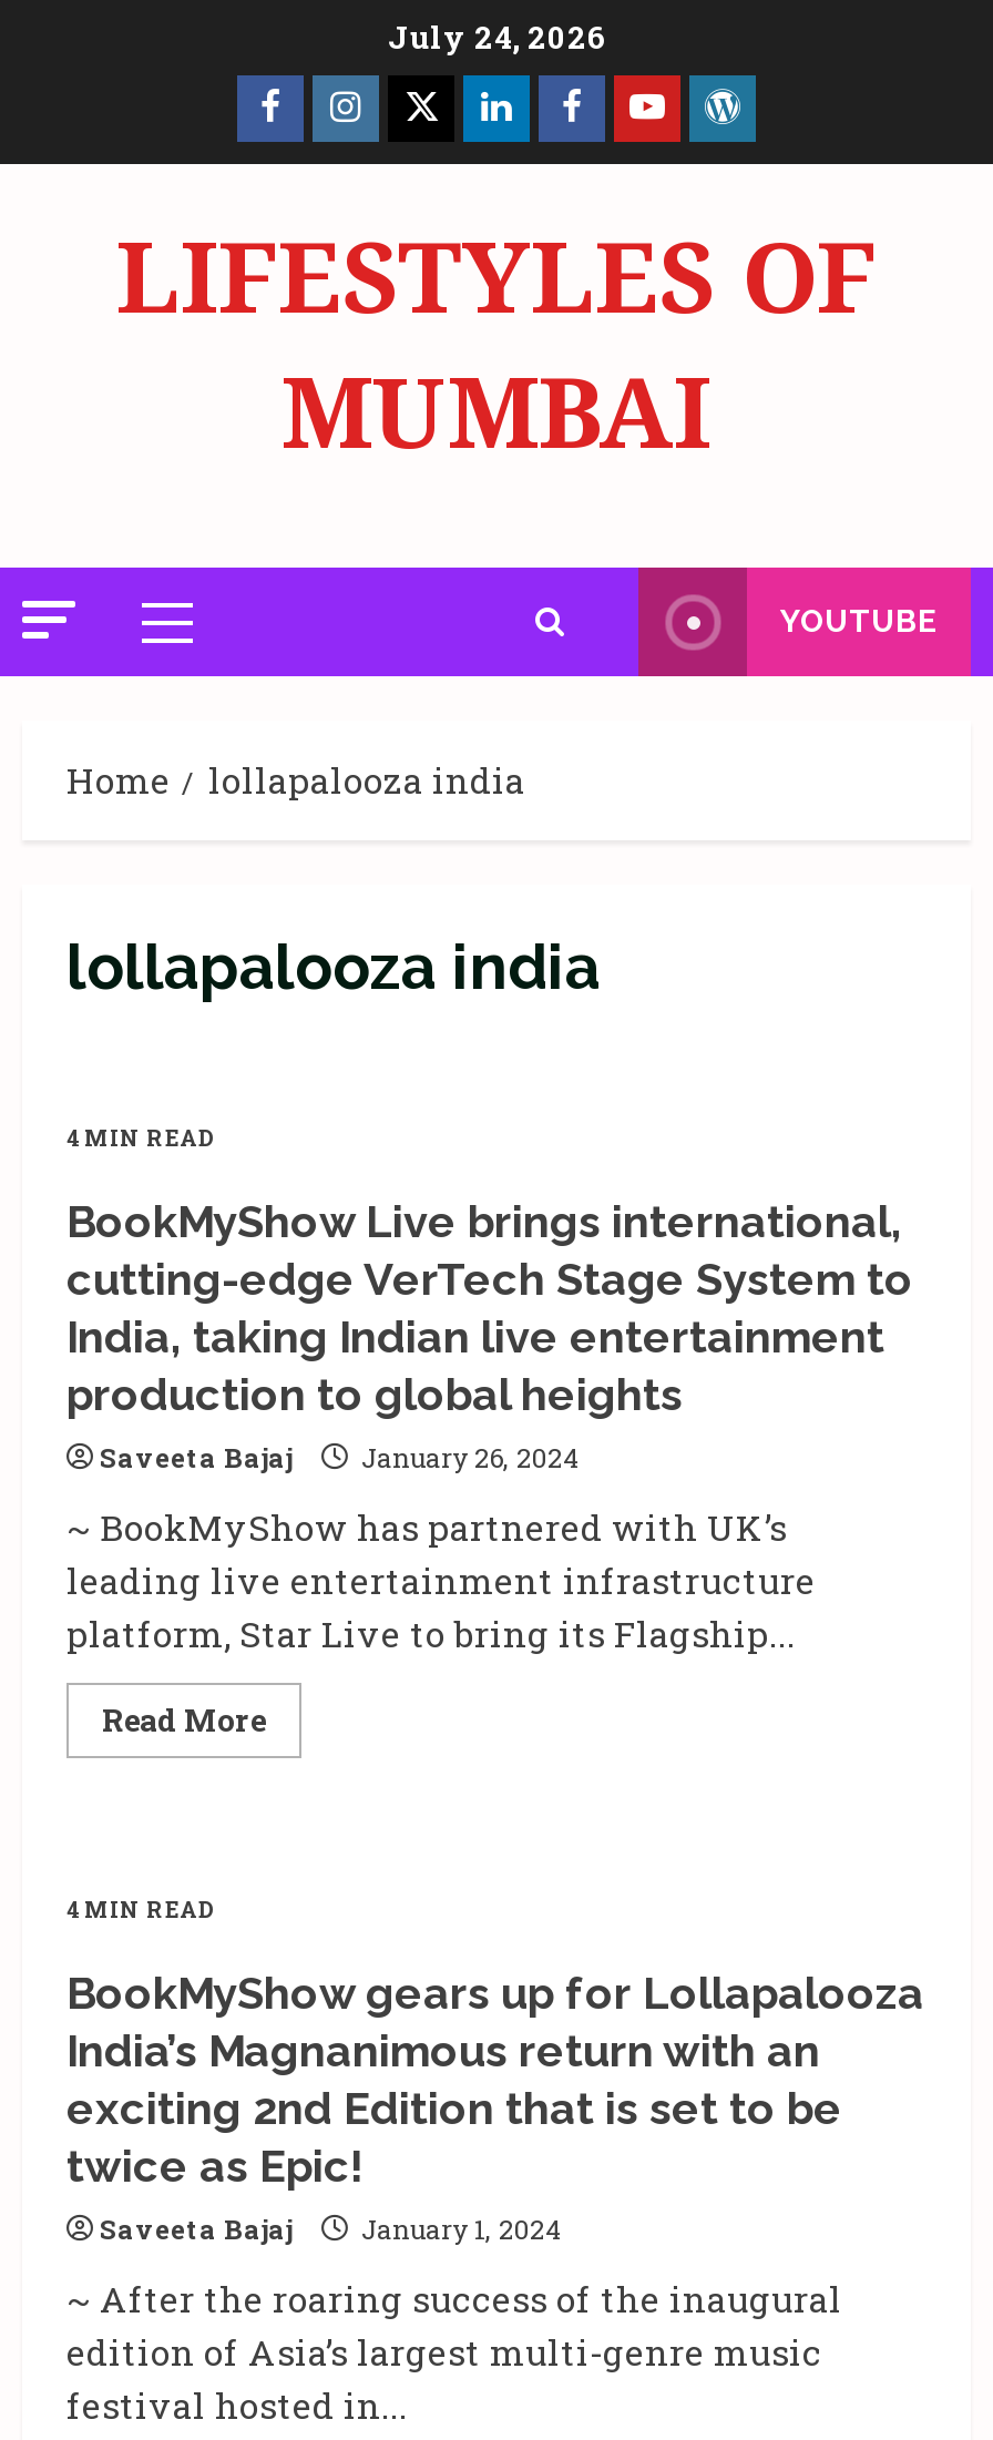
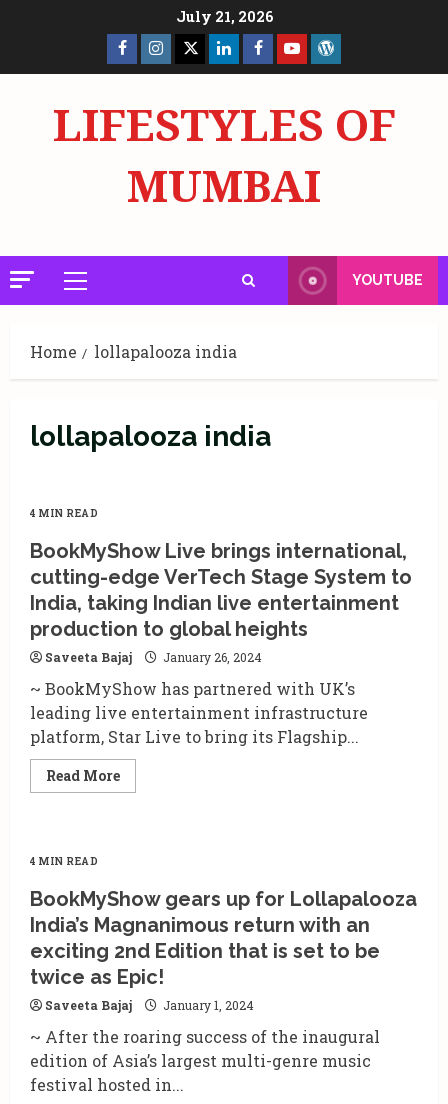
- July 24, 2026
+ July 21, 2026
